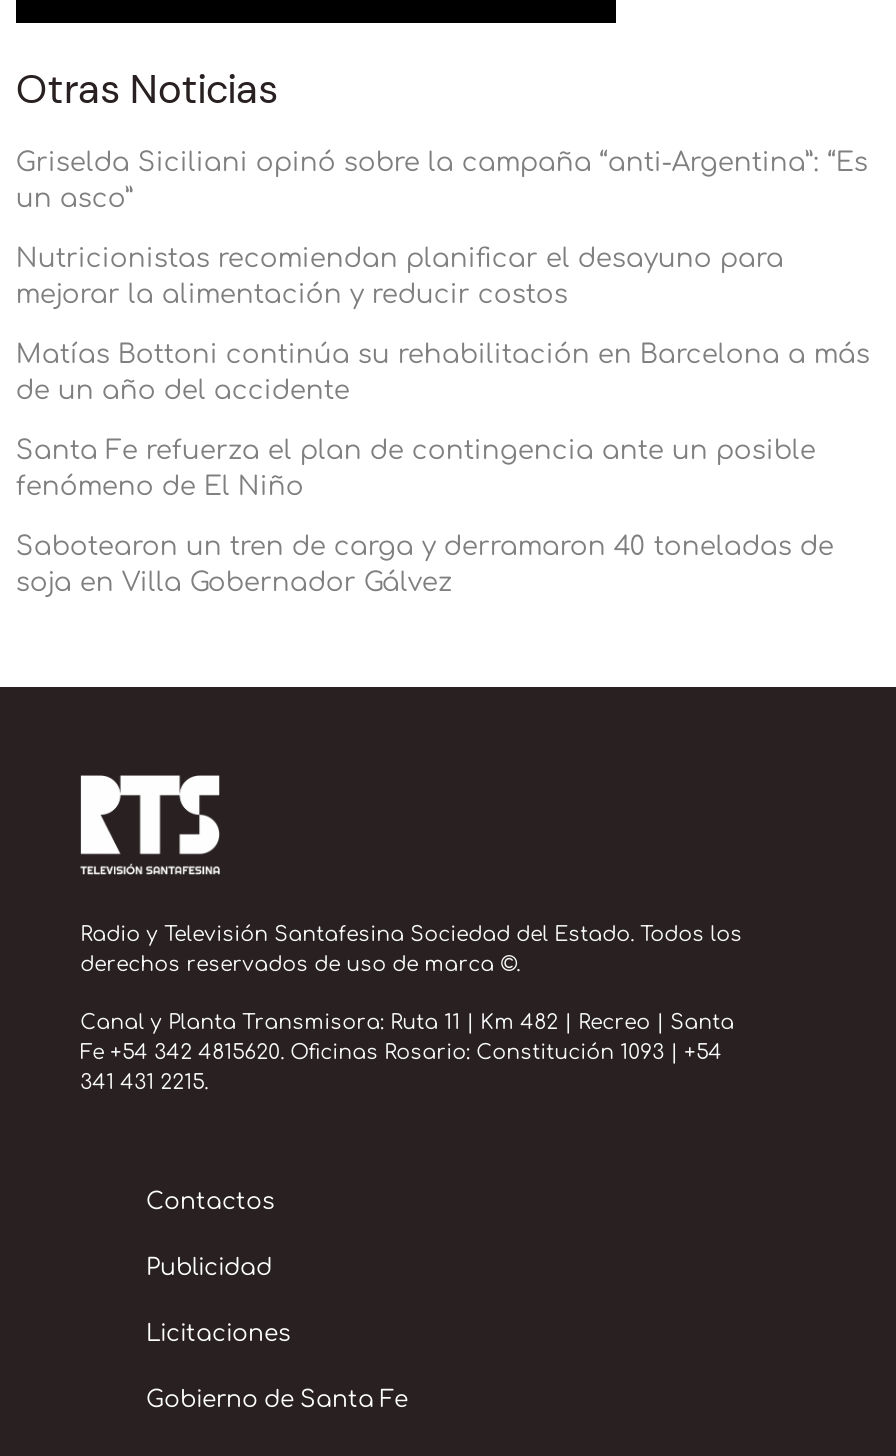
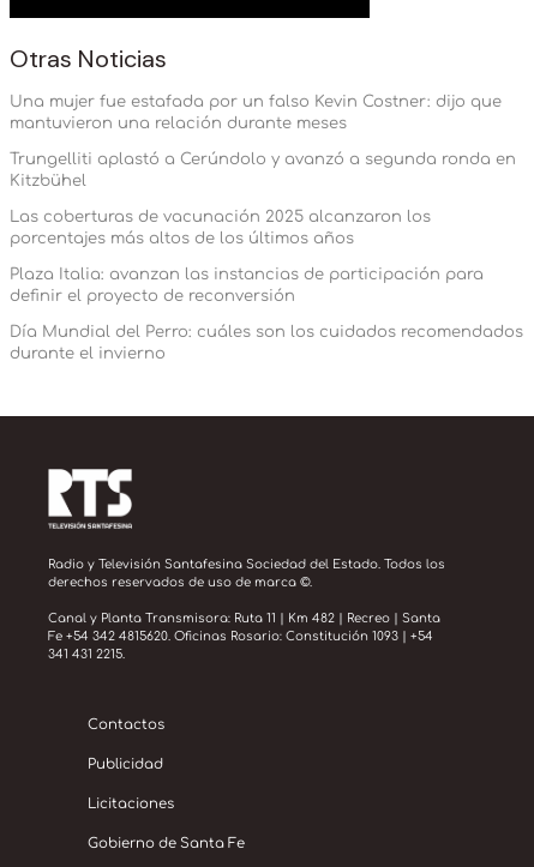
- Griselda Siciliani opinó sobre la campaña “anti-Argentina”: “Es
- un asco”
+ Una mujer fue estafada por un falso Kevin Costner: dijo que
+ mantuvieron una relación durante meses

- Nutricionistas recomiendan planificar el desayuno para
- mejorar la alimentación y reducir costos
+ Trungelliti aplastó a Cerúndolo y avanzó a segunda ronda en
+ Kitzbühel

- Matías Bottoni continúa su rehabilitación en Barcelona a más
- de un año del accidente
+ Las coberturas de vacunación 2025 alcanzaron los
+ porcentajes más altos de los últimos años

- Santa Fe refuerza el plan de contingencia ante un posible
- fenómeno de El Niño
+ Plaza Italia: avanzan las instancias de participación para
+ definir el proyecto de reconversión

- Sabotearon un tren de carga y derramaron 40 toneladas de
- soja en Villa Gobernador Gálvez
+ Día Mundial del Perro: cuáles son los cuidados recomendados
+ durante el invierno
